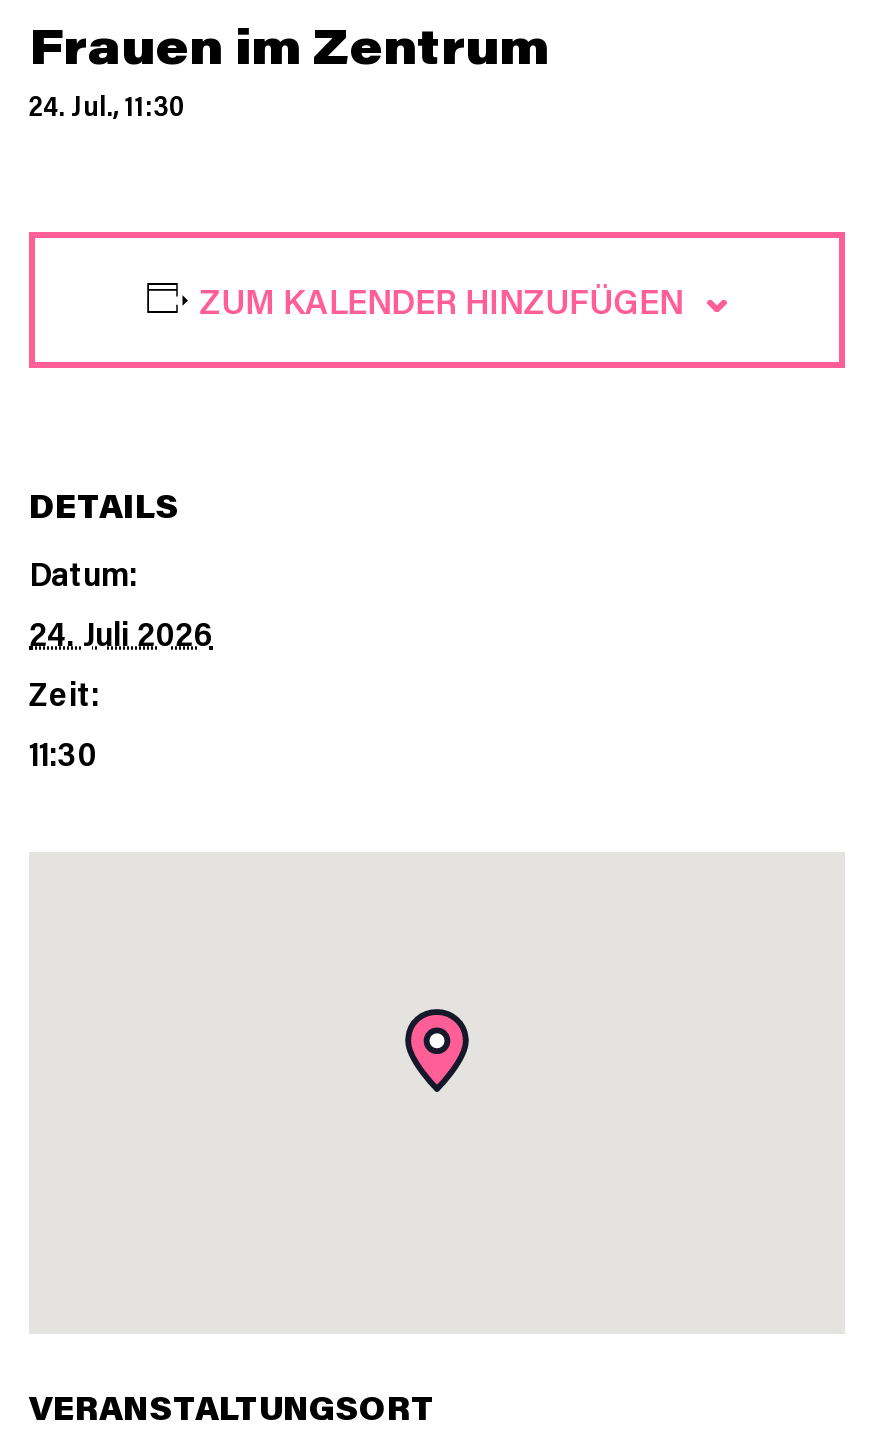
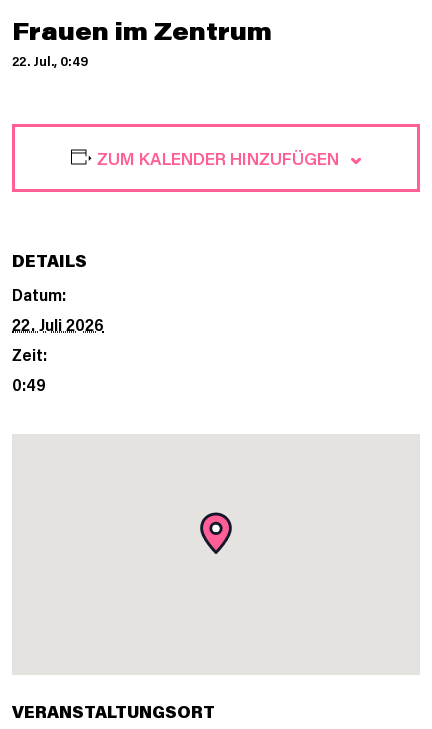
- 24. Jul., 11:30
+ 22. Jul., 0:49

- 24. Juli 2026
+ 22. Juli 2026

- 11:30
+ 0:49
